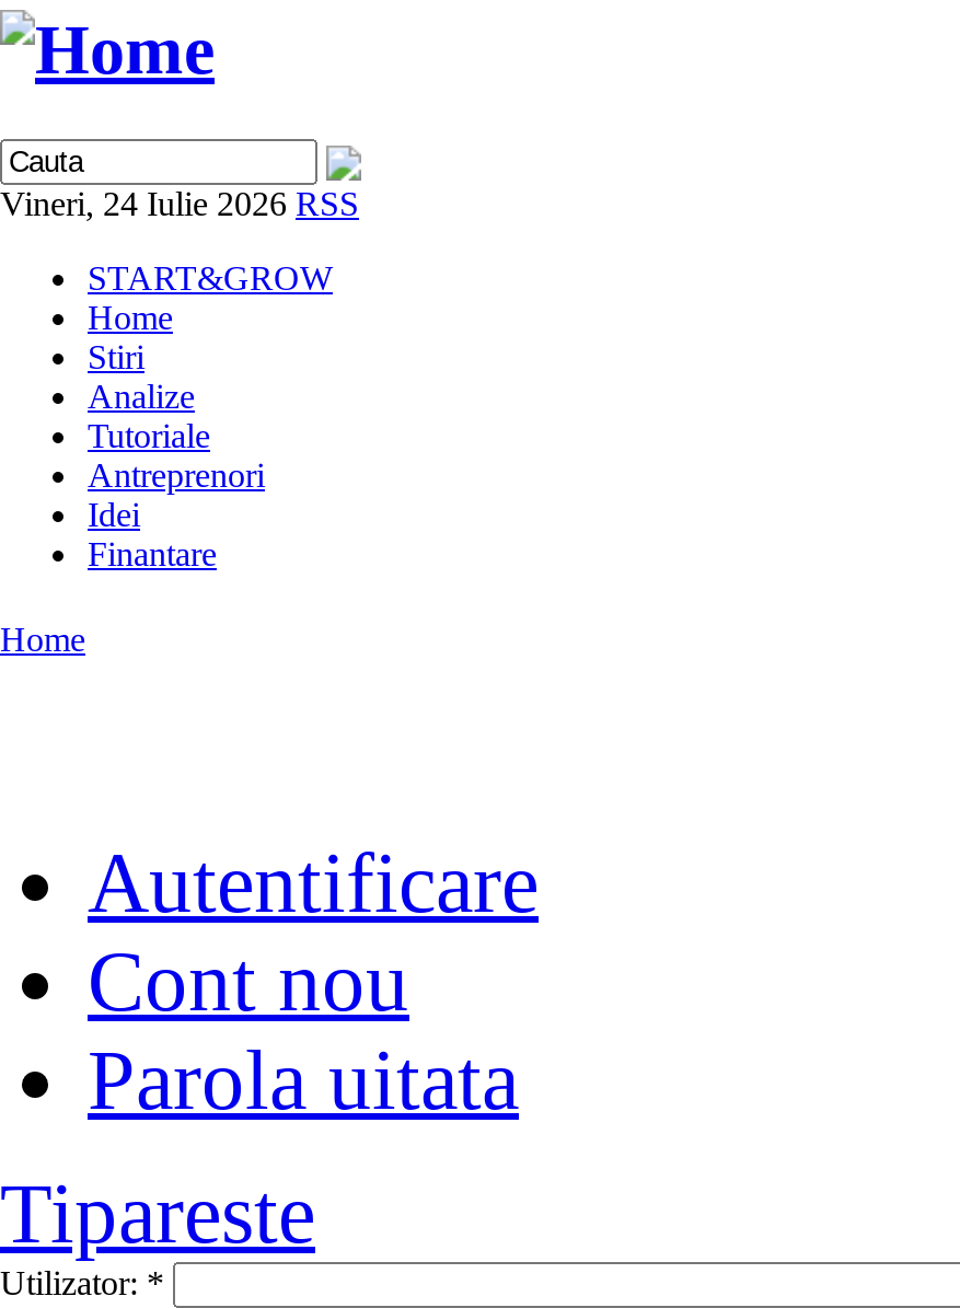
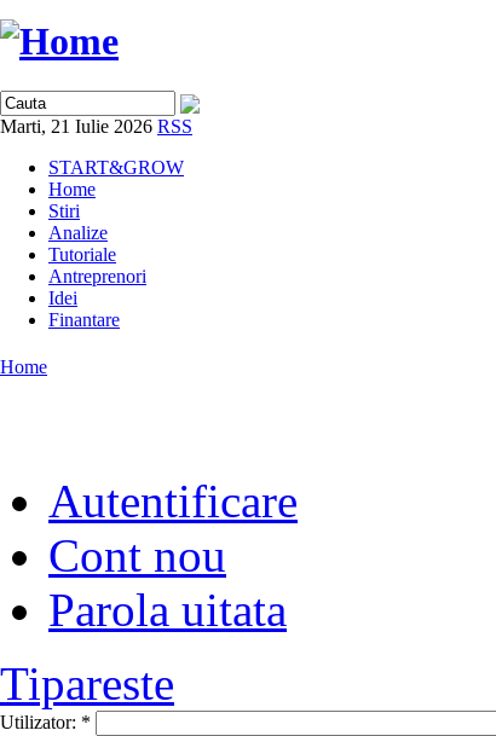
- Vineri, 24 Iulie 2026RSS
+ Marti, 21 Iulie 2026RSS
